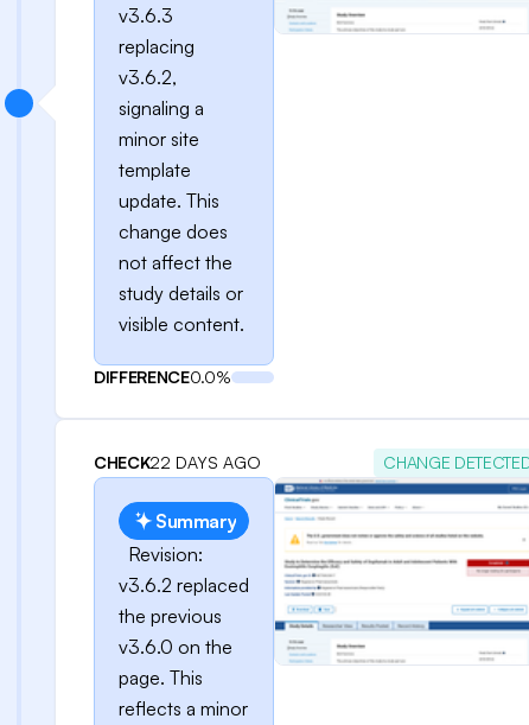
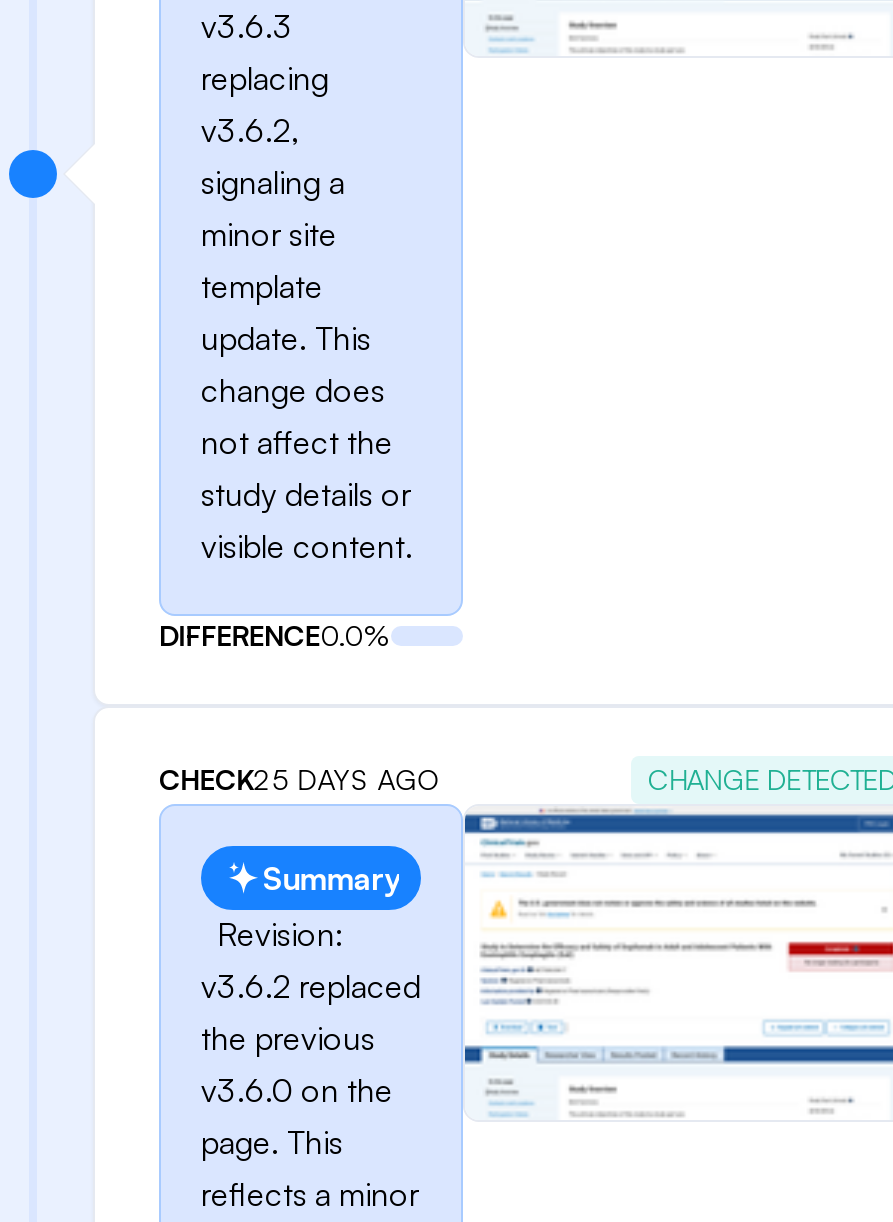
- CHECK22 DAYS AGO
+ CHECK25 DAYS AGO
